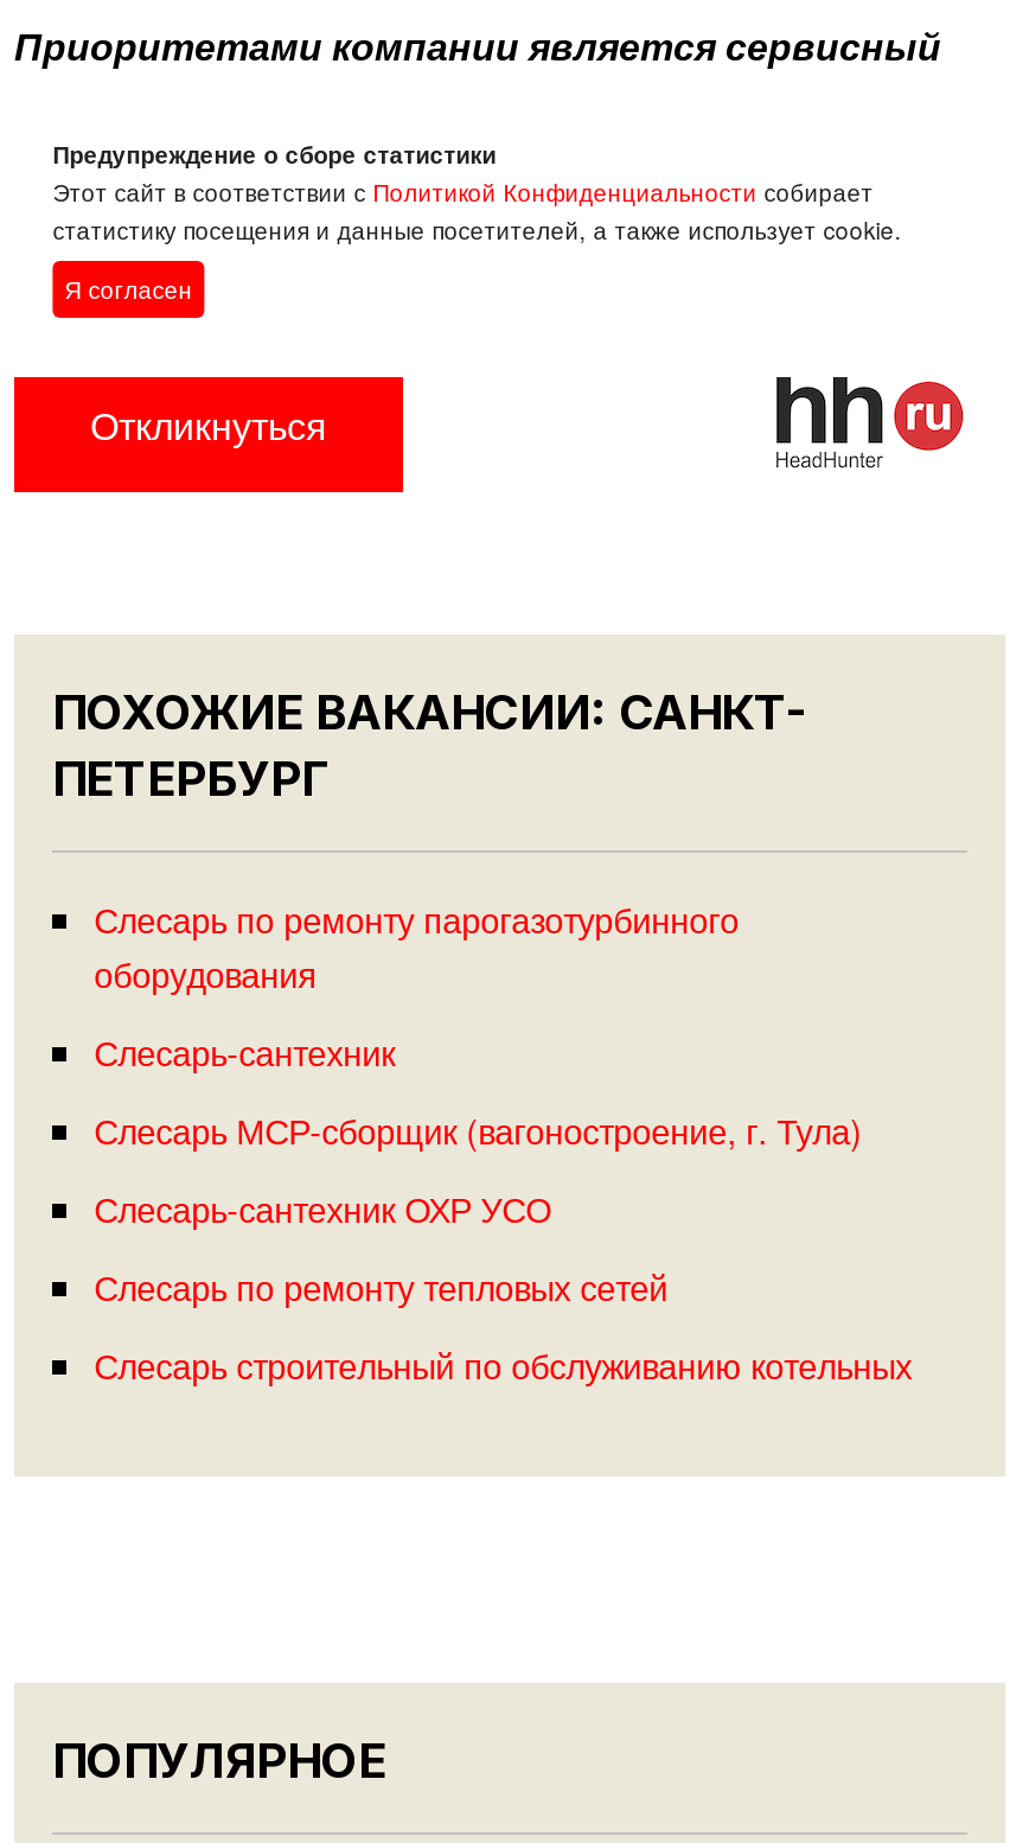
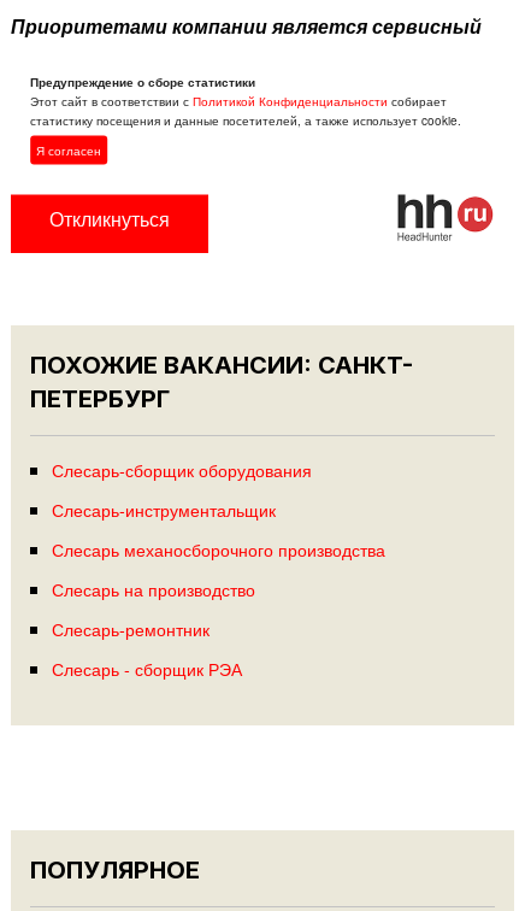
- Слесарь по ремонту парогазотурбинного
- оборудования
+ Слесарь-сборщик оборудования

- Слесарь-сантехник
+ Слесарь-инструментальщик

- Слесарь МСР-сборщик (вагоностроение, г. Тула)
+ Слесарь механосборочного производства

- Слесарь-сантехник ОХР УСО
+ Слесарь на производство

- Слесарь по ремонту тепловых сетей
+ Слесарь-ремонтник

- Слесарь строительный по обслуживанию котельных
+ Слесарь - сборщик РЭА
